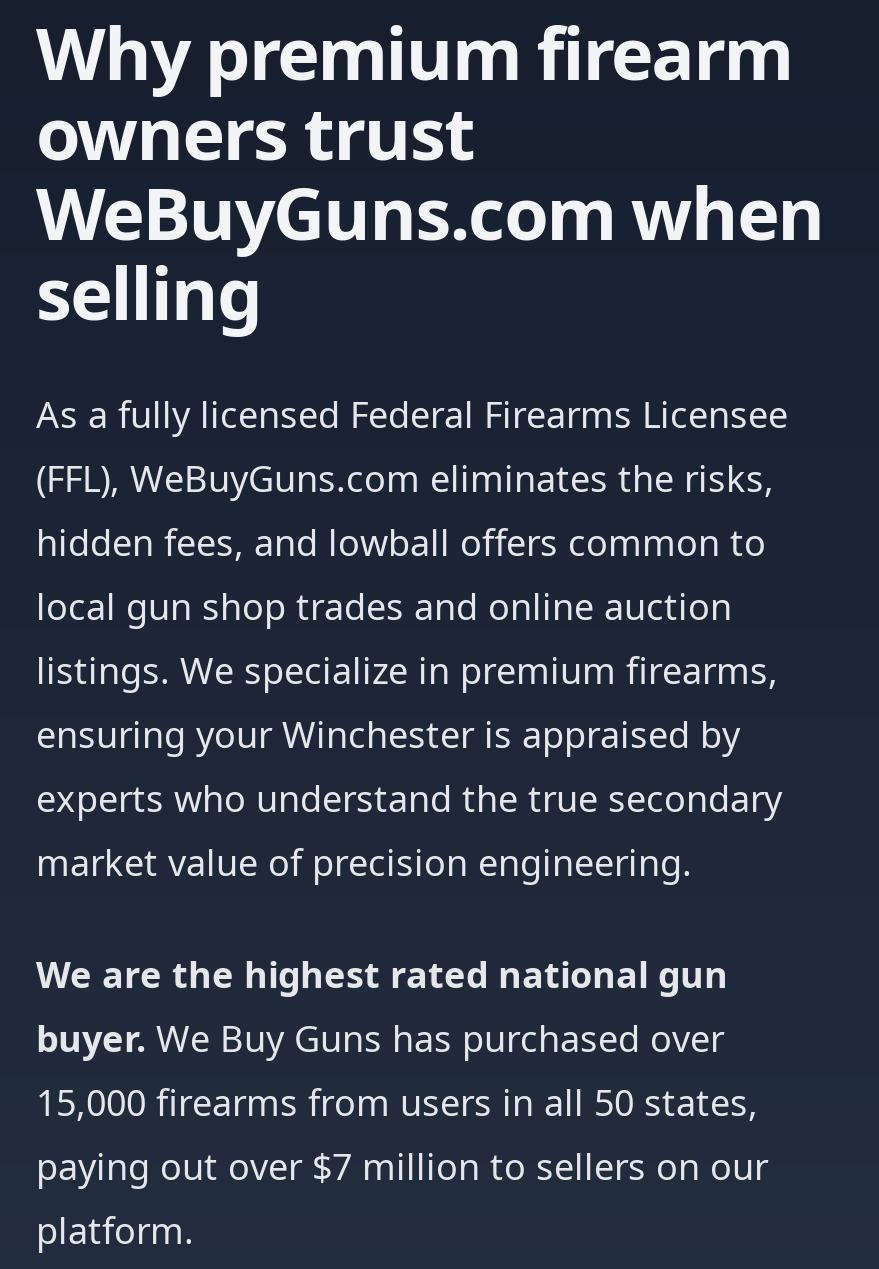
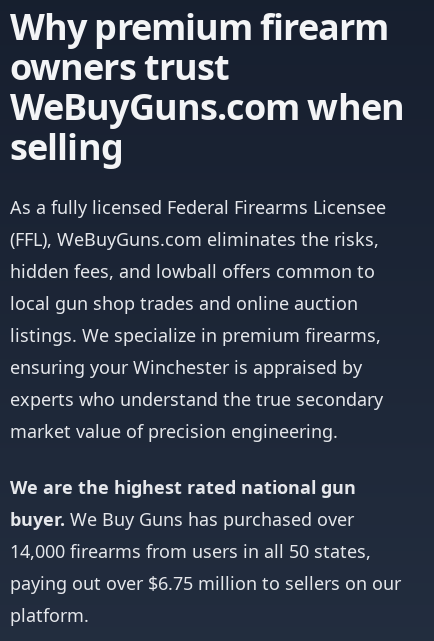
- 15,000 firearms from users in all 50 states,
+ 14,000 firearms from users in all 50 states,

- paying out over $7 million to sellers on our
+ paying out over $6.75 million to sellers on our
